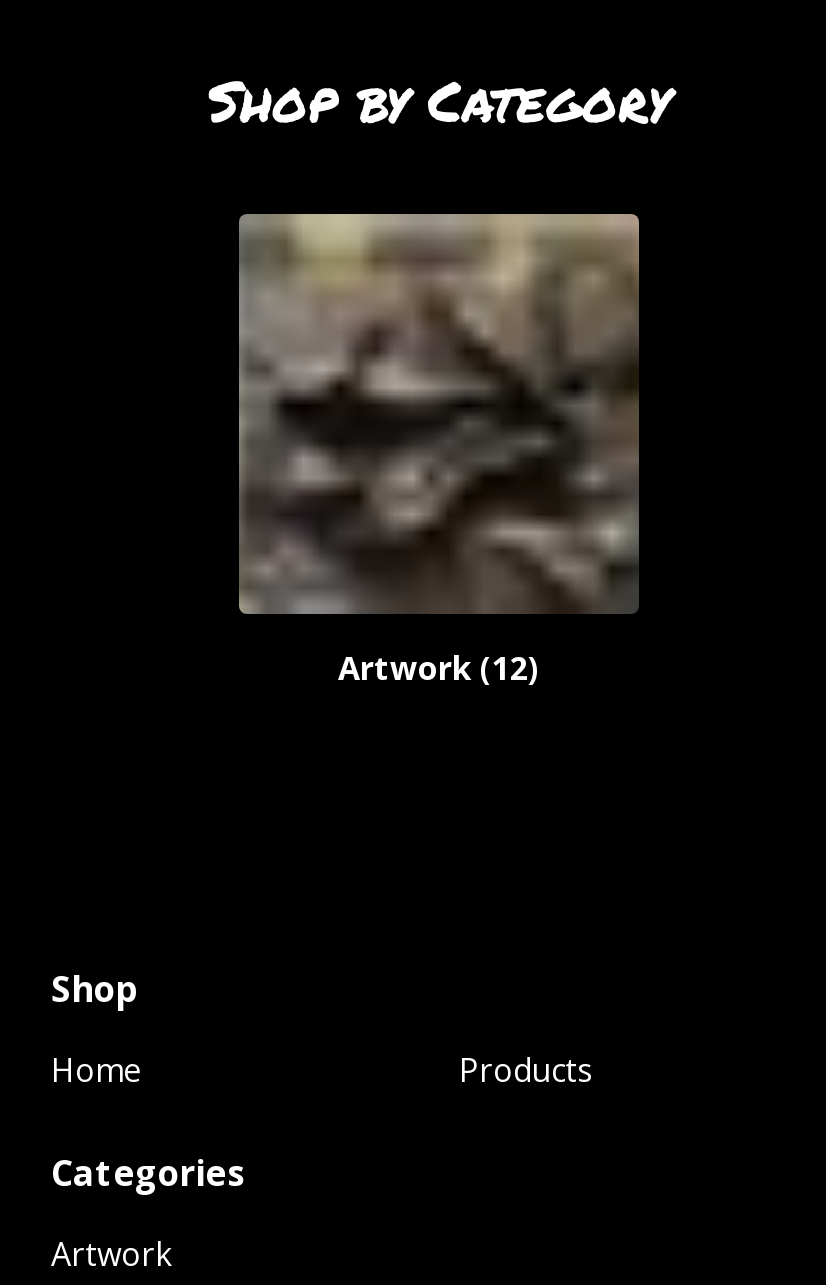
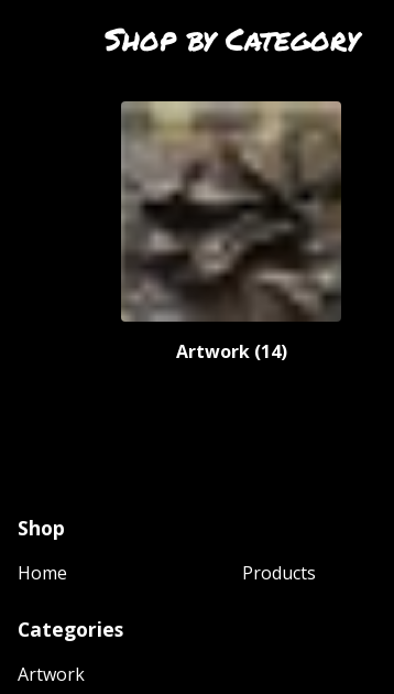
- Artwork (12)
+ Artwork (14)
